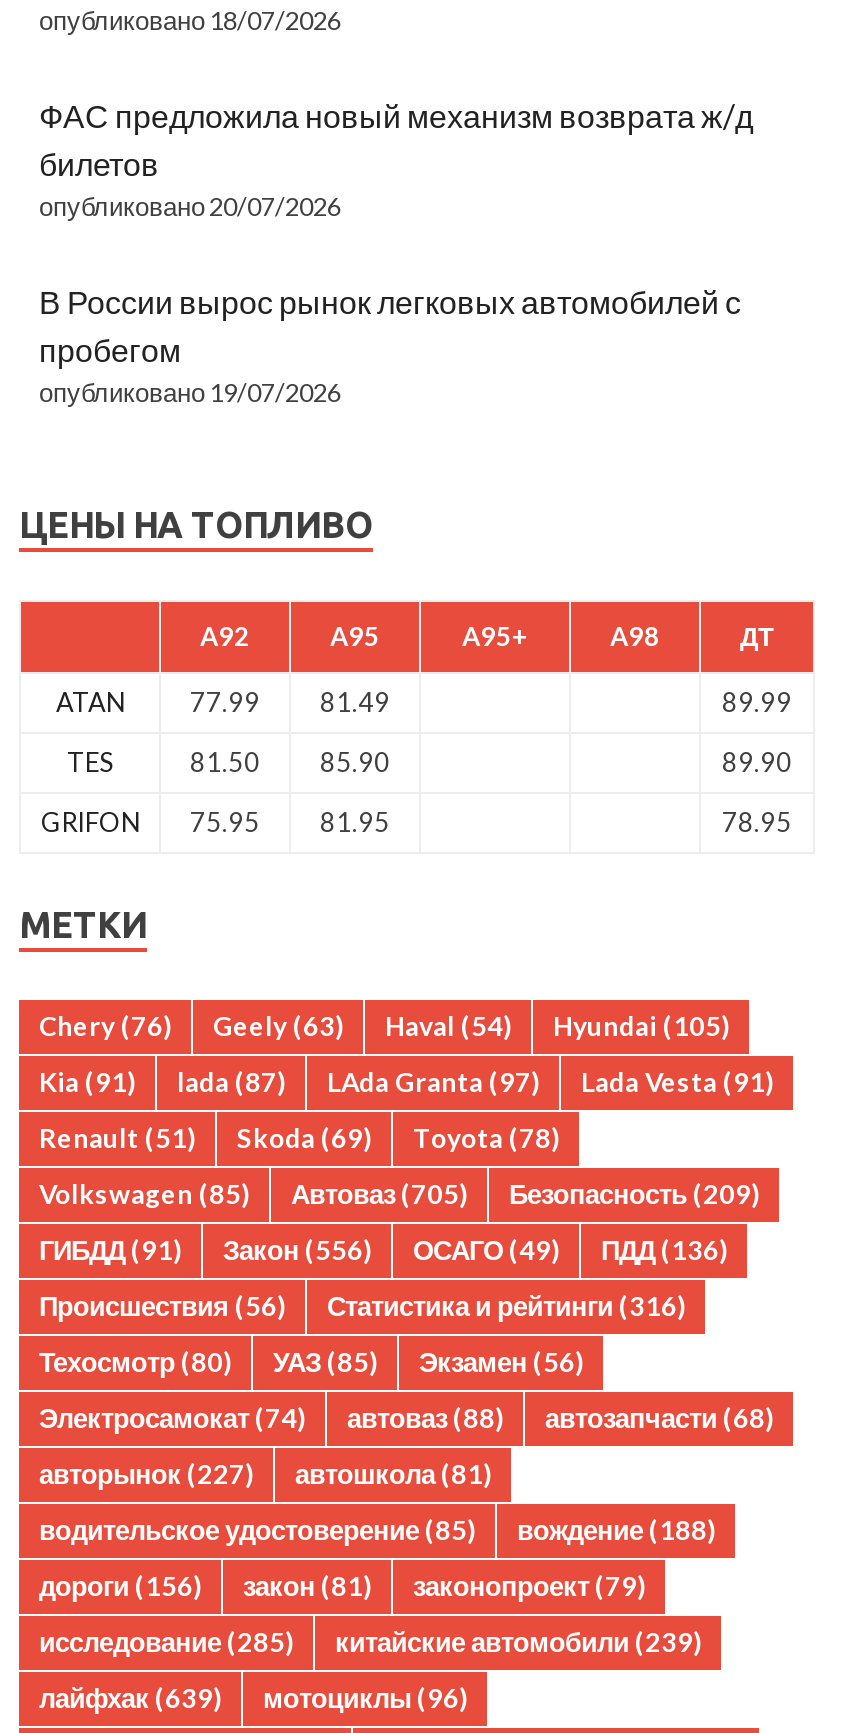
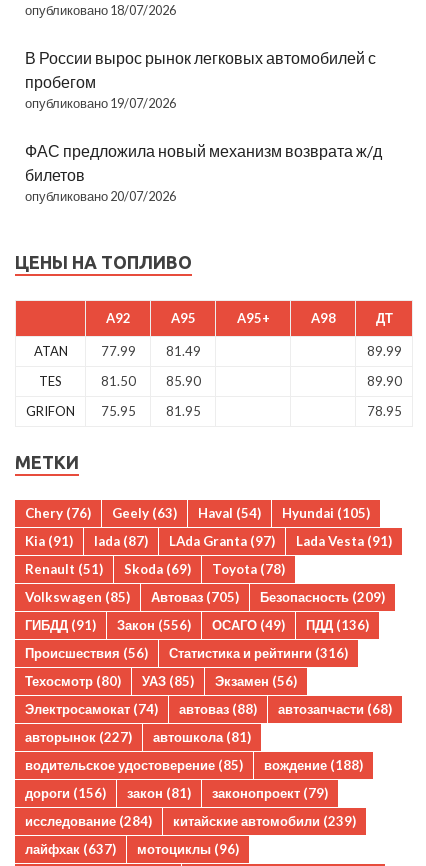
moved down: ФАС предложила новый механизм возврата ж/д | билетов | опубликовано 20/07/2026

moved up: В России вырос рынок легковых автомобилей с | пробегом | опубликовано 19/07/2026

- исследование (285)
+ исследование (284)

- лайфхак (639) мотоциклы (96)
+ лайфхак (637) мотоциклы (96)
